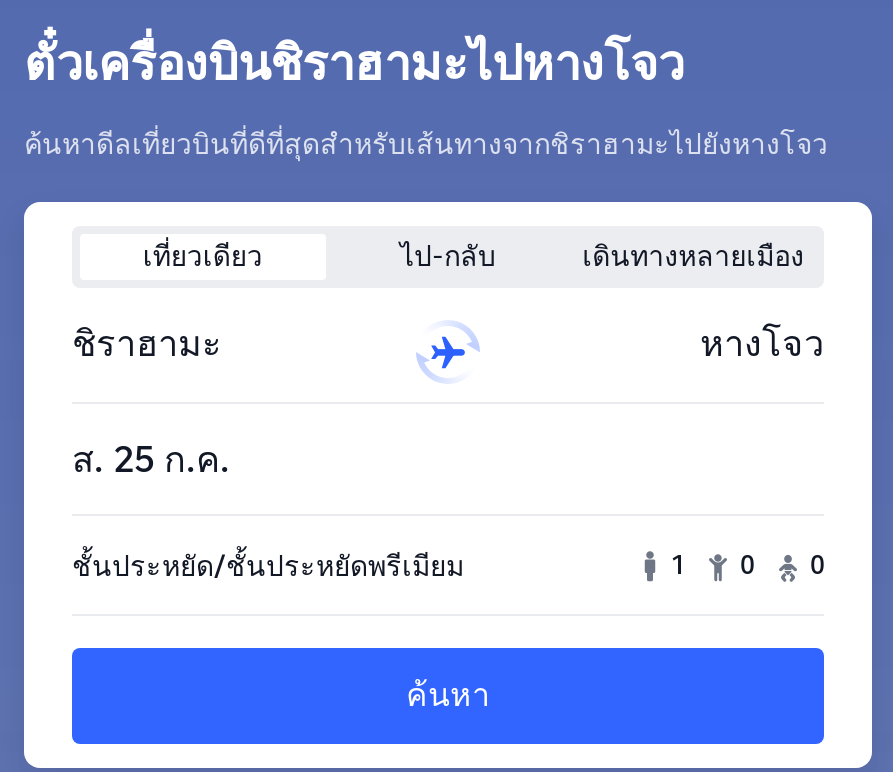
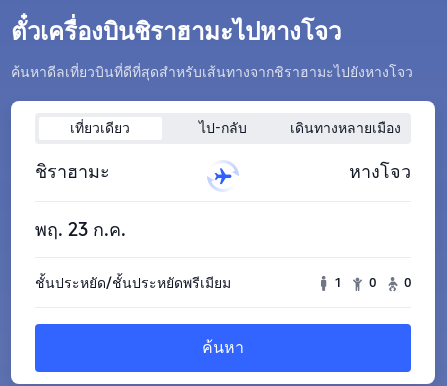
- ส. 25 ก.ค.
+ พฤ. 23 ก.ค.
